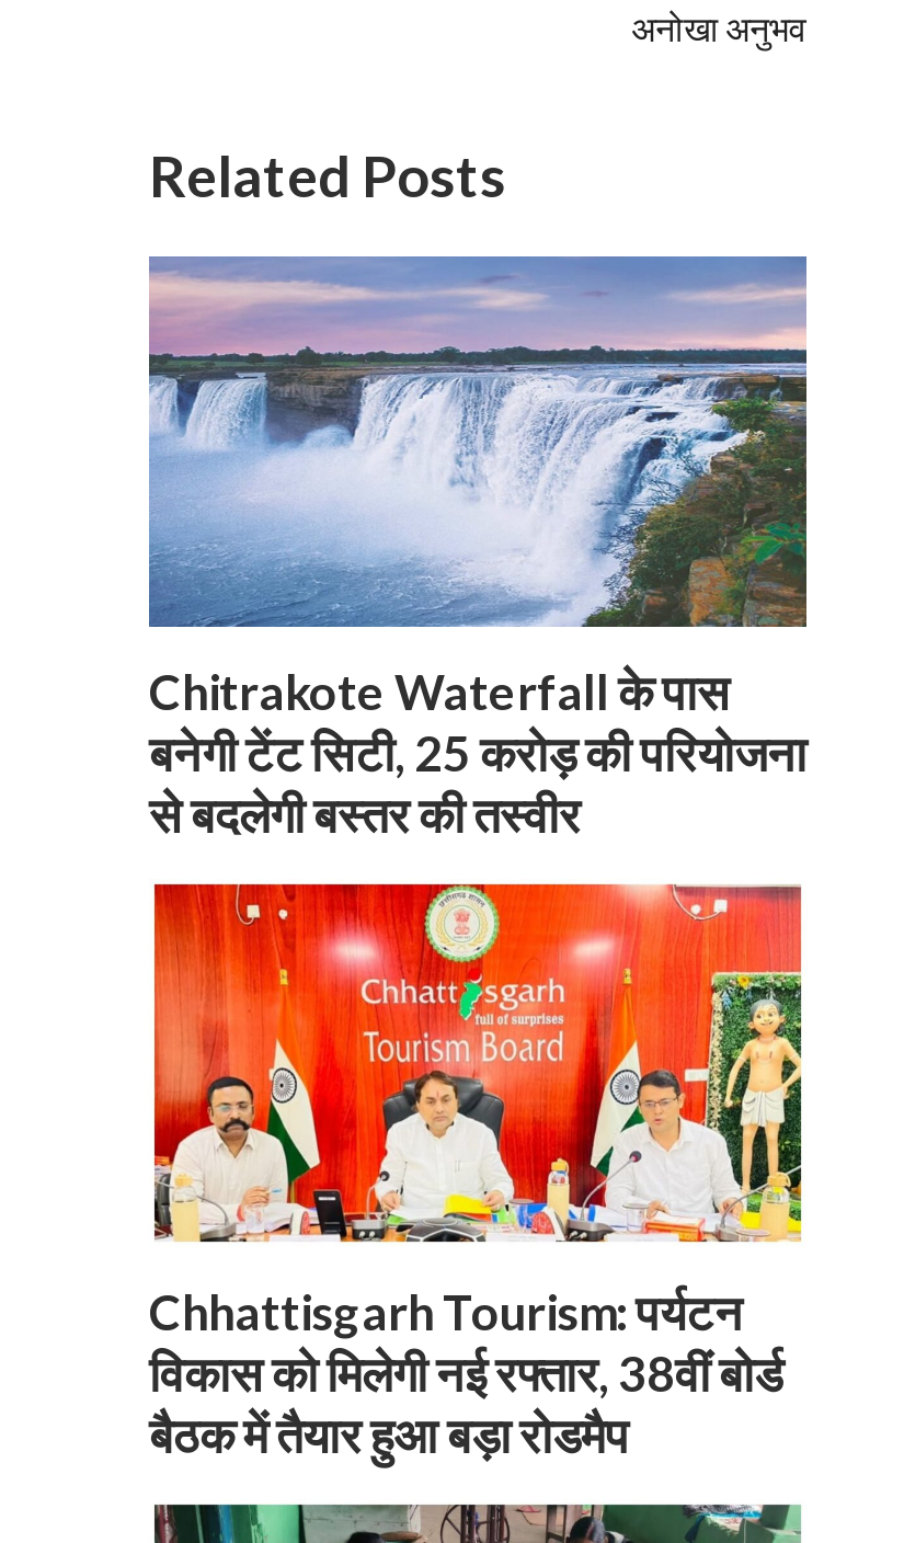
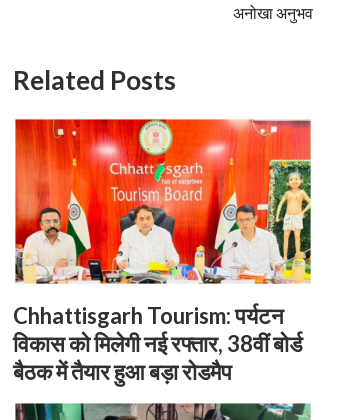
- [image]
- Chitrakote Waterfall के पास
- बनेगी टेंट सिटी, 25 करोड़ की परियोजना
- से बदलेगी बस्तर की तस्वीर
